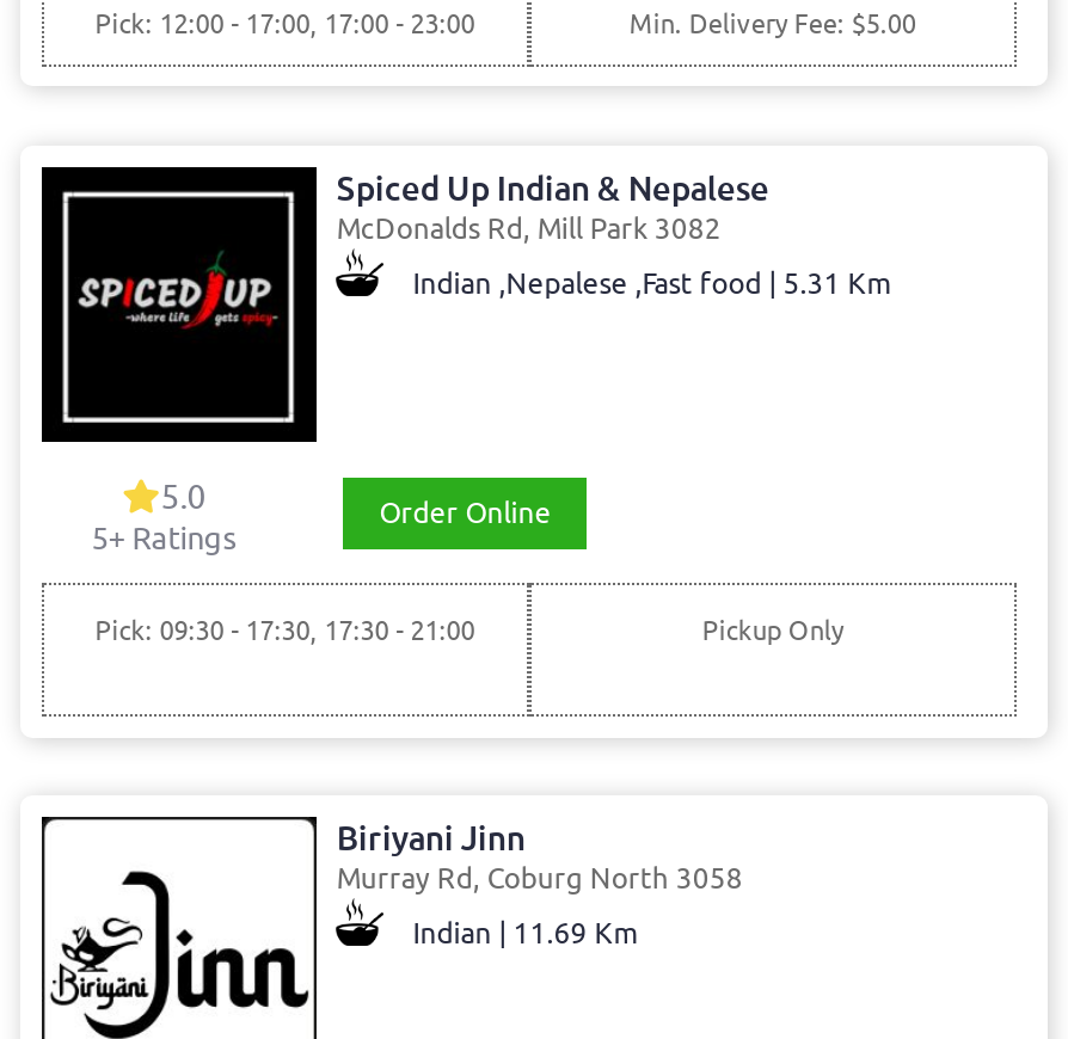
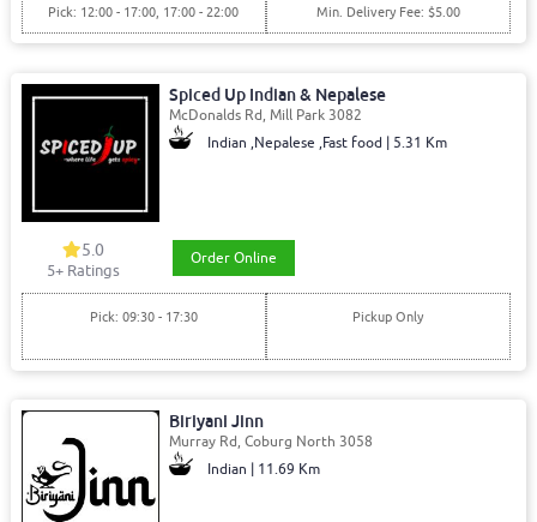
- Pick: 12:00 - 17:00, 17:00 - 23:00
+ Pick: 12:00 - 17:00, 17:00 - 22:00

- Pick: 09:30 - 17:30, 17:30 - 21:00
+ Pick: 09:30 - 17:30
